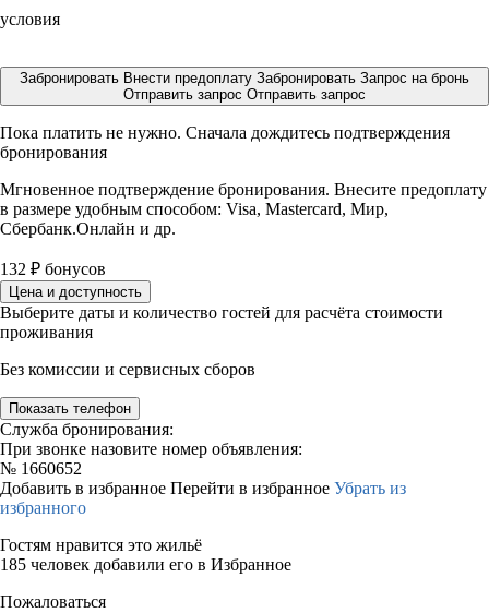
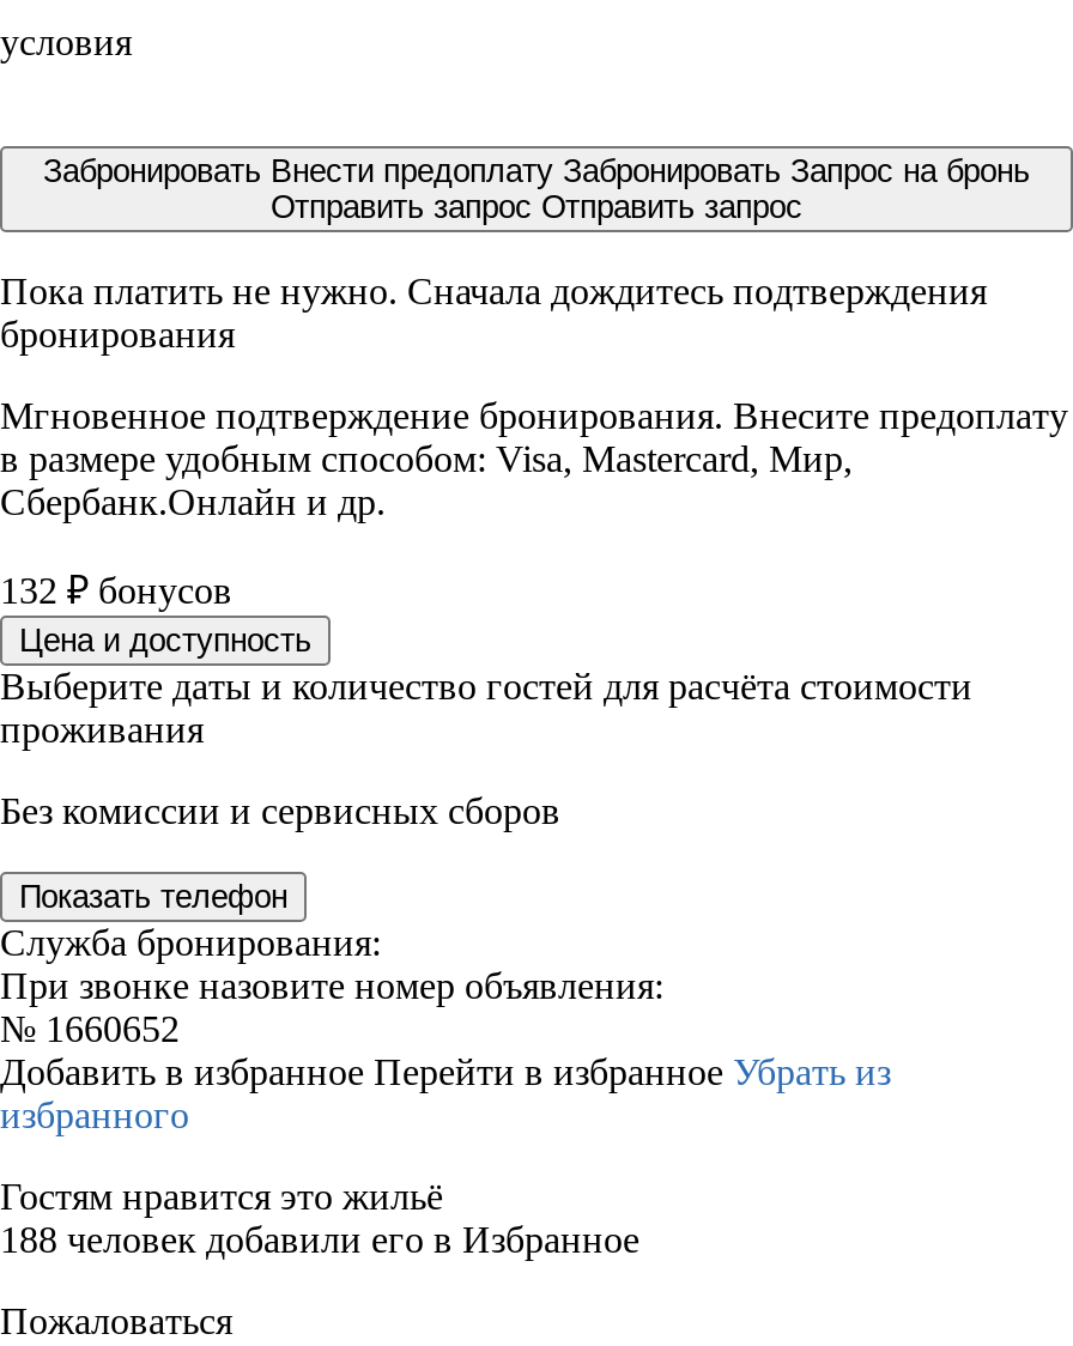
- 185 человек добавили его в Избранное
+ 188 человек добавили его в Избранное
